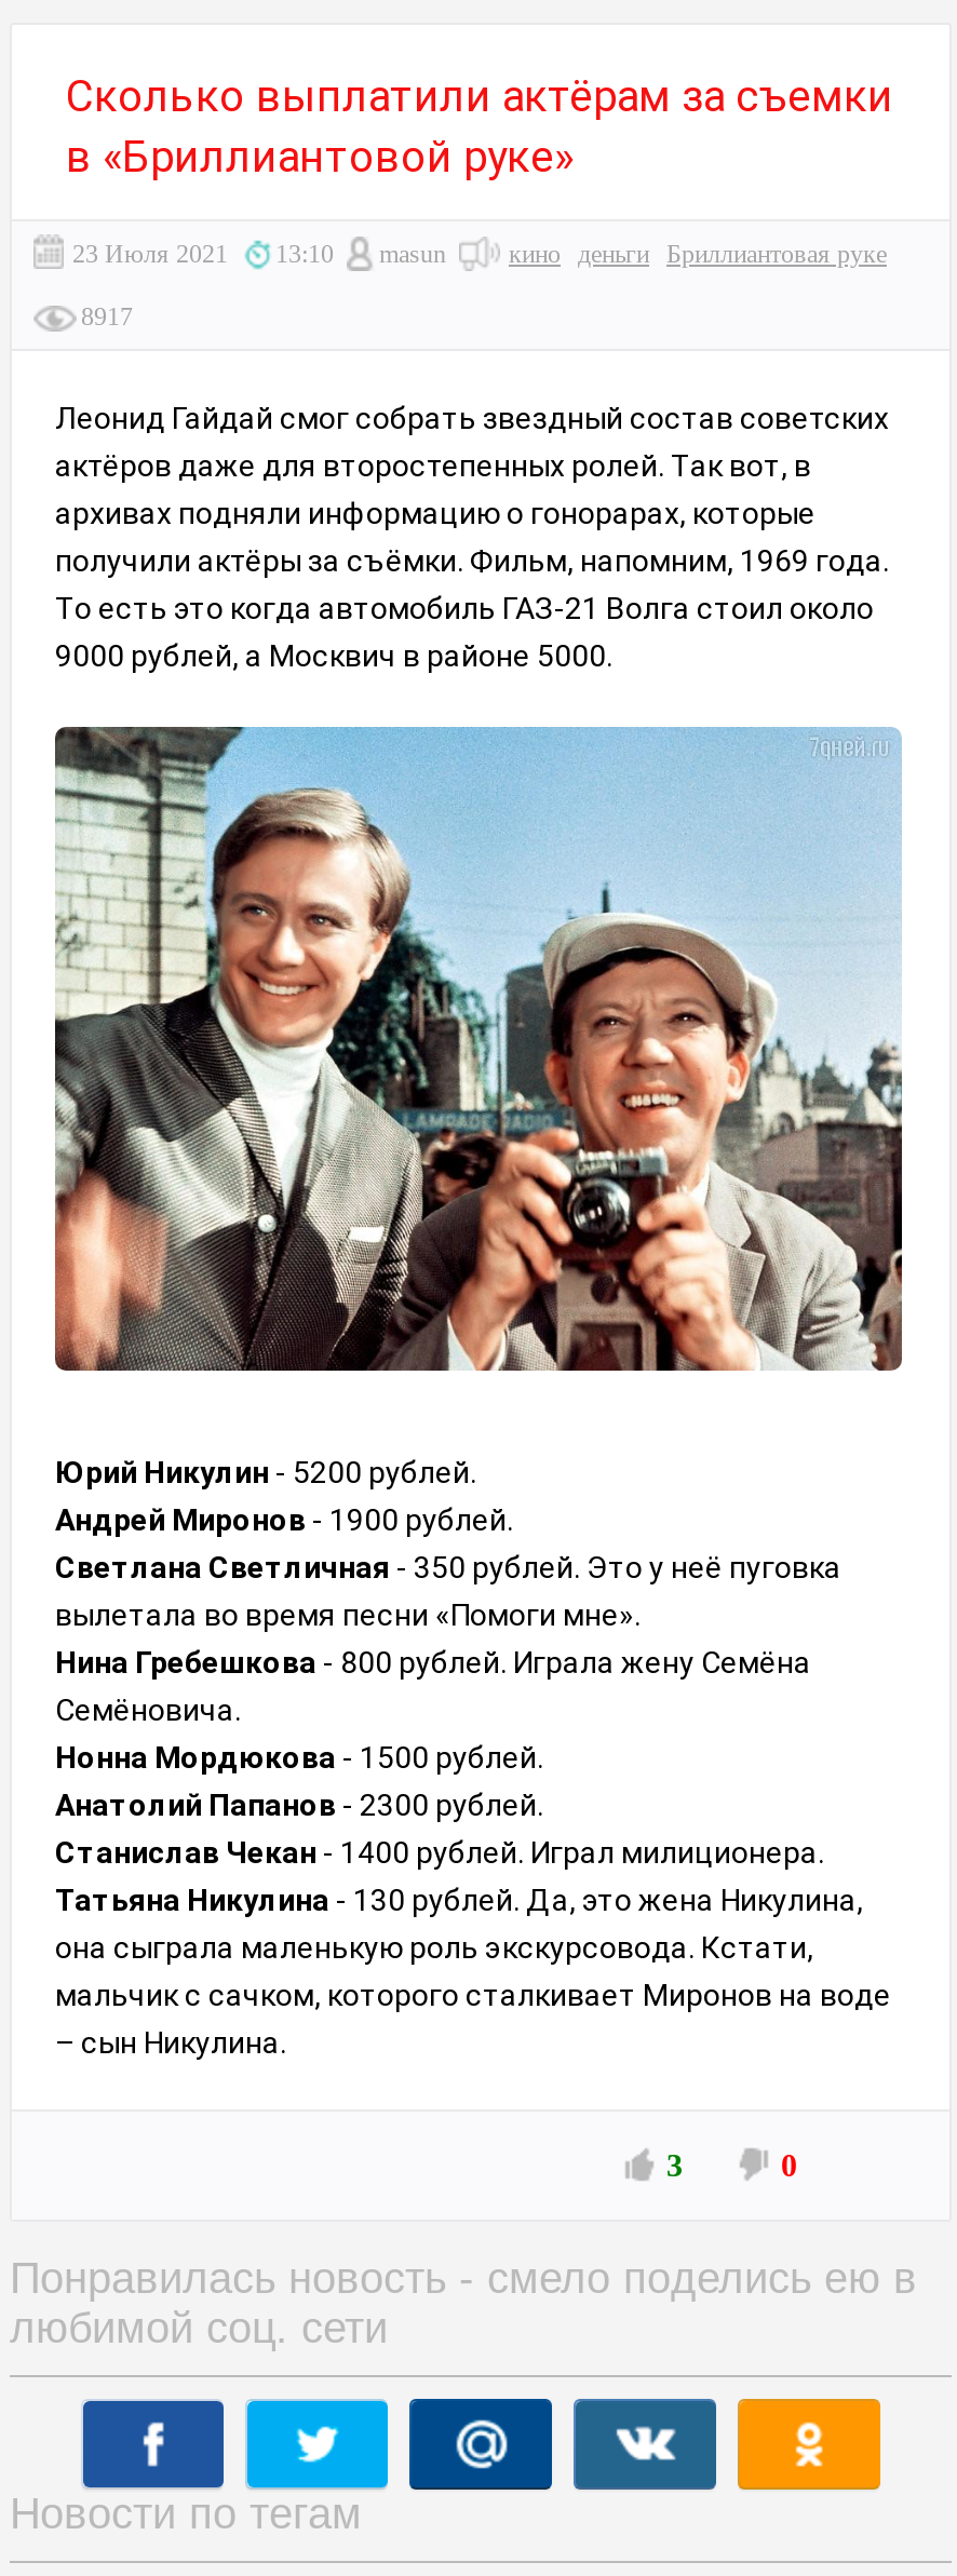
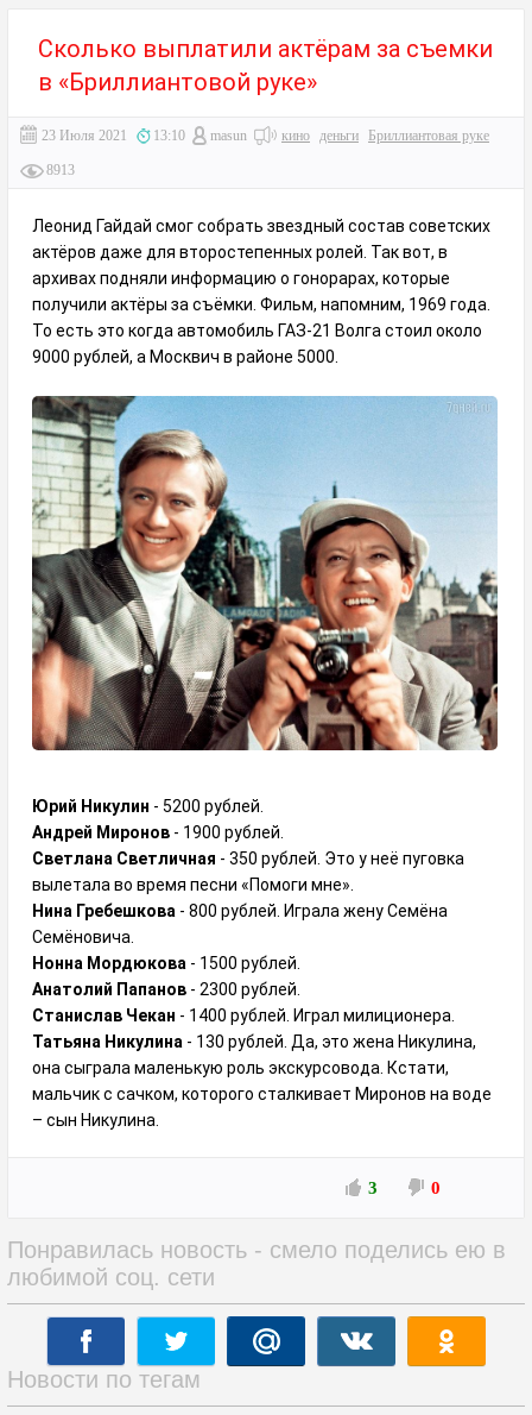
- 8917
+ 8913
